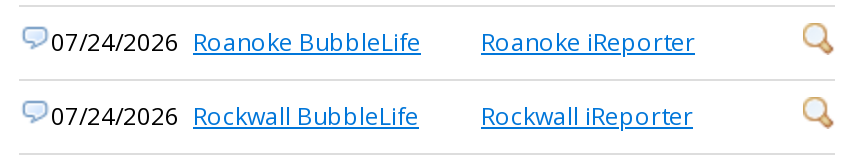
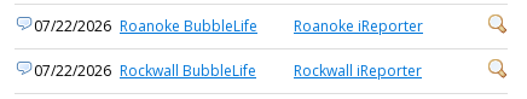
- 07/24/2026 Roanoke BubbleLife
+ 07/22/2026 Roanoke BubbleLife

- 07/24/2026 Rockwall BubbleLife
+ 07/22/2026 Rockwall BubbleLife
